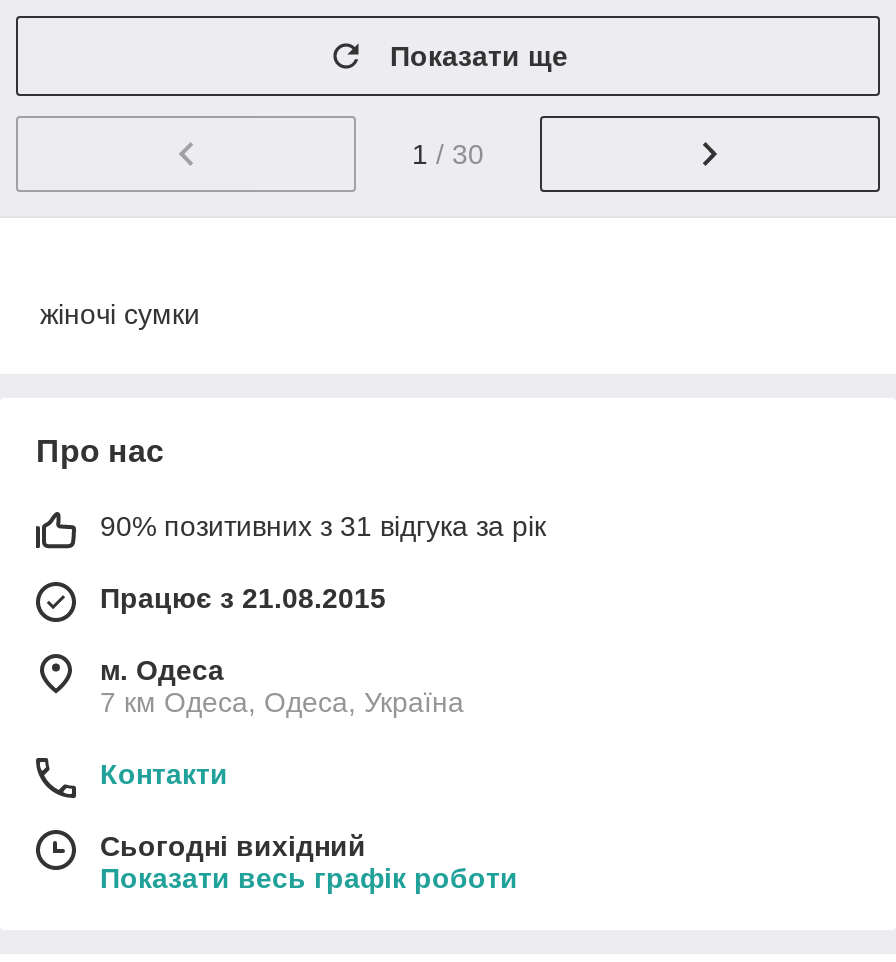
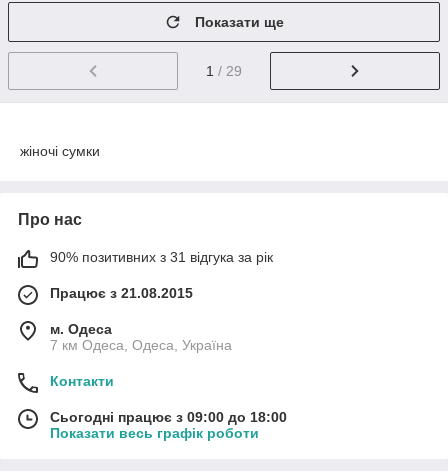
- 1 / 30
+ 1 / 29

- Сьогодні вихідний
+ Сьогодні працює з 09:00 до 18:00
